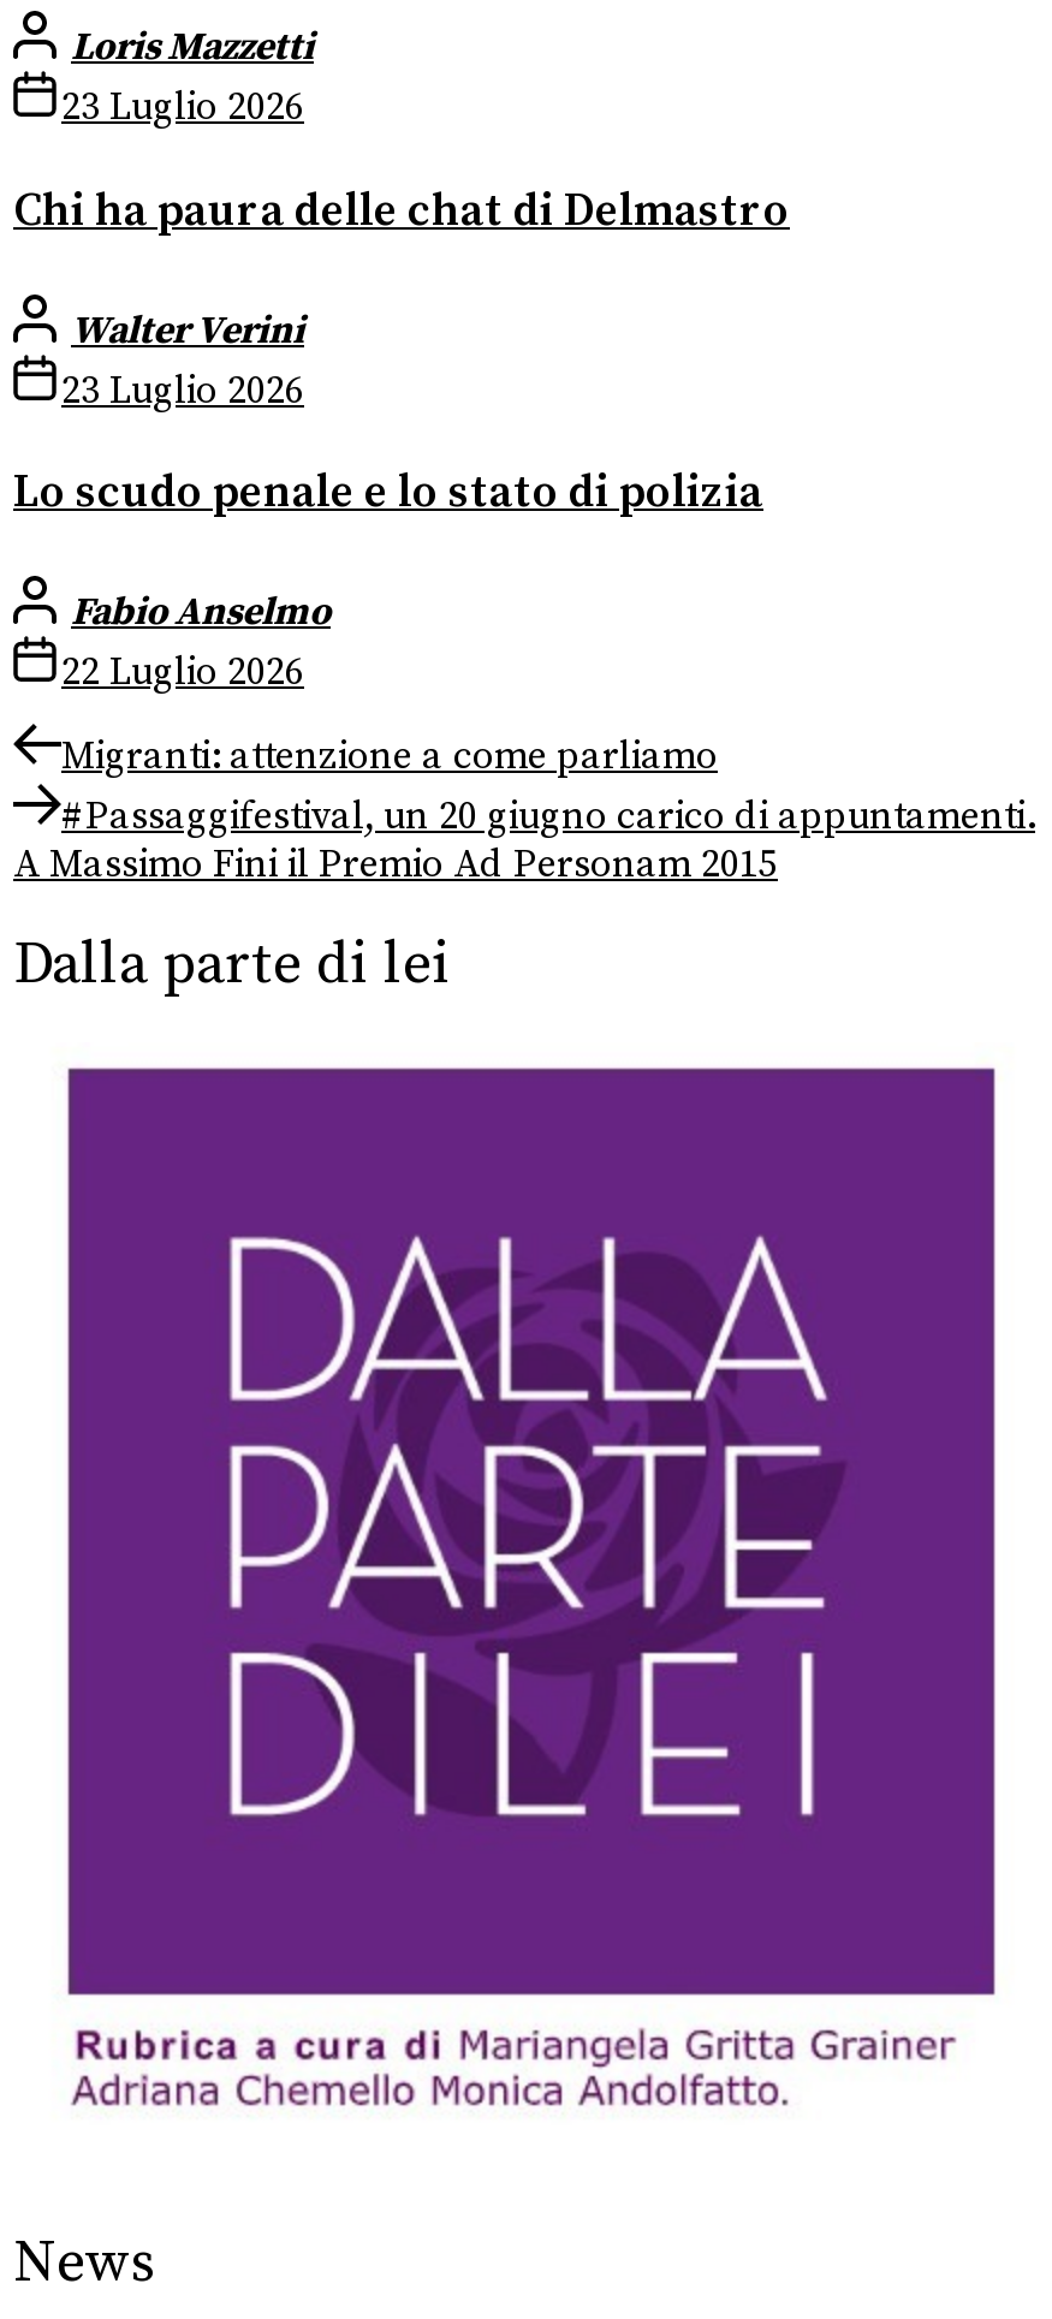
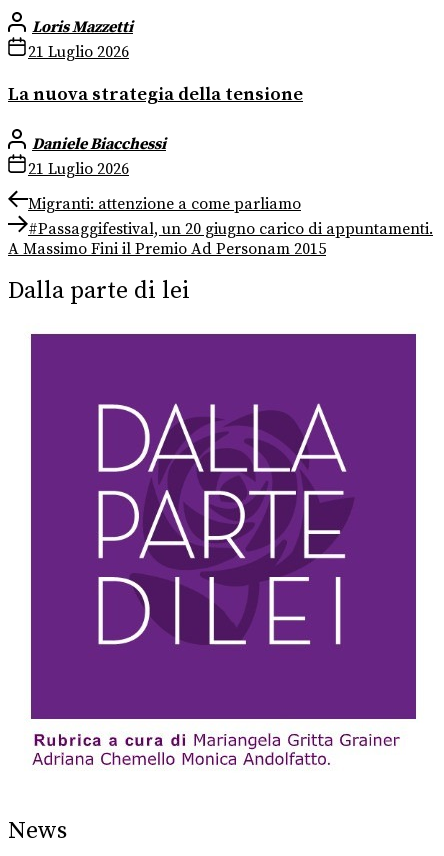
- 23 Luglio 2026
- Chi ha paura delle chat di Delmastro
- Walter Verini
- 23 Luglio 2026
- Lo scudo penale e lo stato di polizia
- Fabio Anselmo
- 22 Luglio 2026
+ 21 Luglio 2026
+ La nuova strategia della tensione
+ Daniele Biacchessi
+ 21 Luglio 2026
